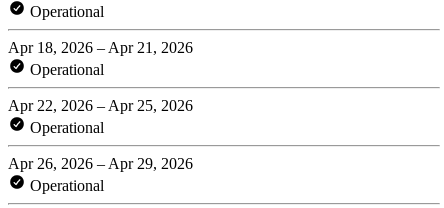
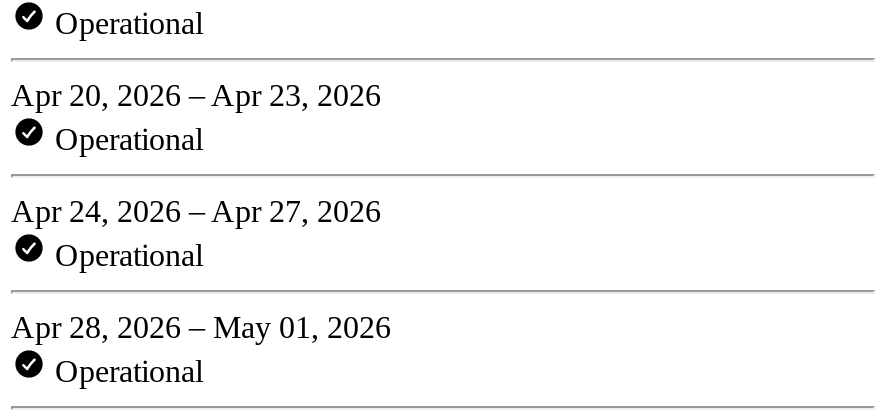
- Apr 18, 2026 – Apr 21, 2026
+ Apr 20, 2026 – Apr 23, 2026

- Apr 22, 2026 – Apr 25, 2026
+ Apr 24, 2026 – Apr 27, 2026

- Apr 26, 2026 – Apr 29, 2026
+ Apr 28, 2026 – May 01, 2026
